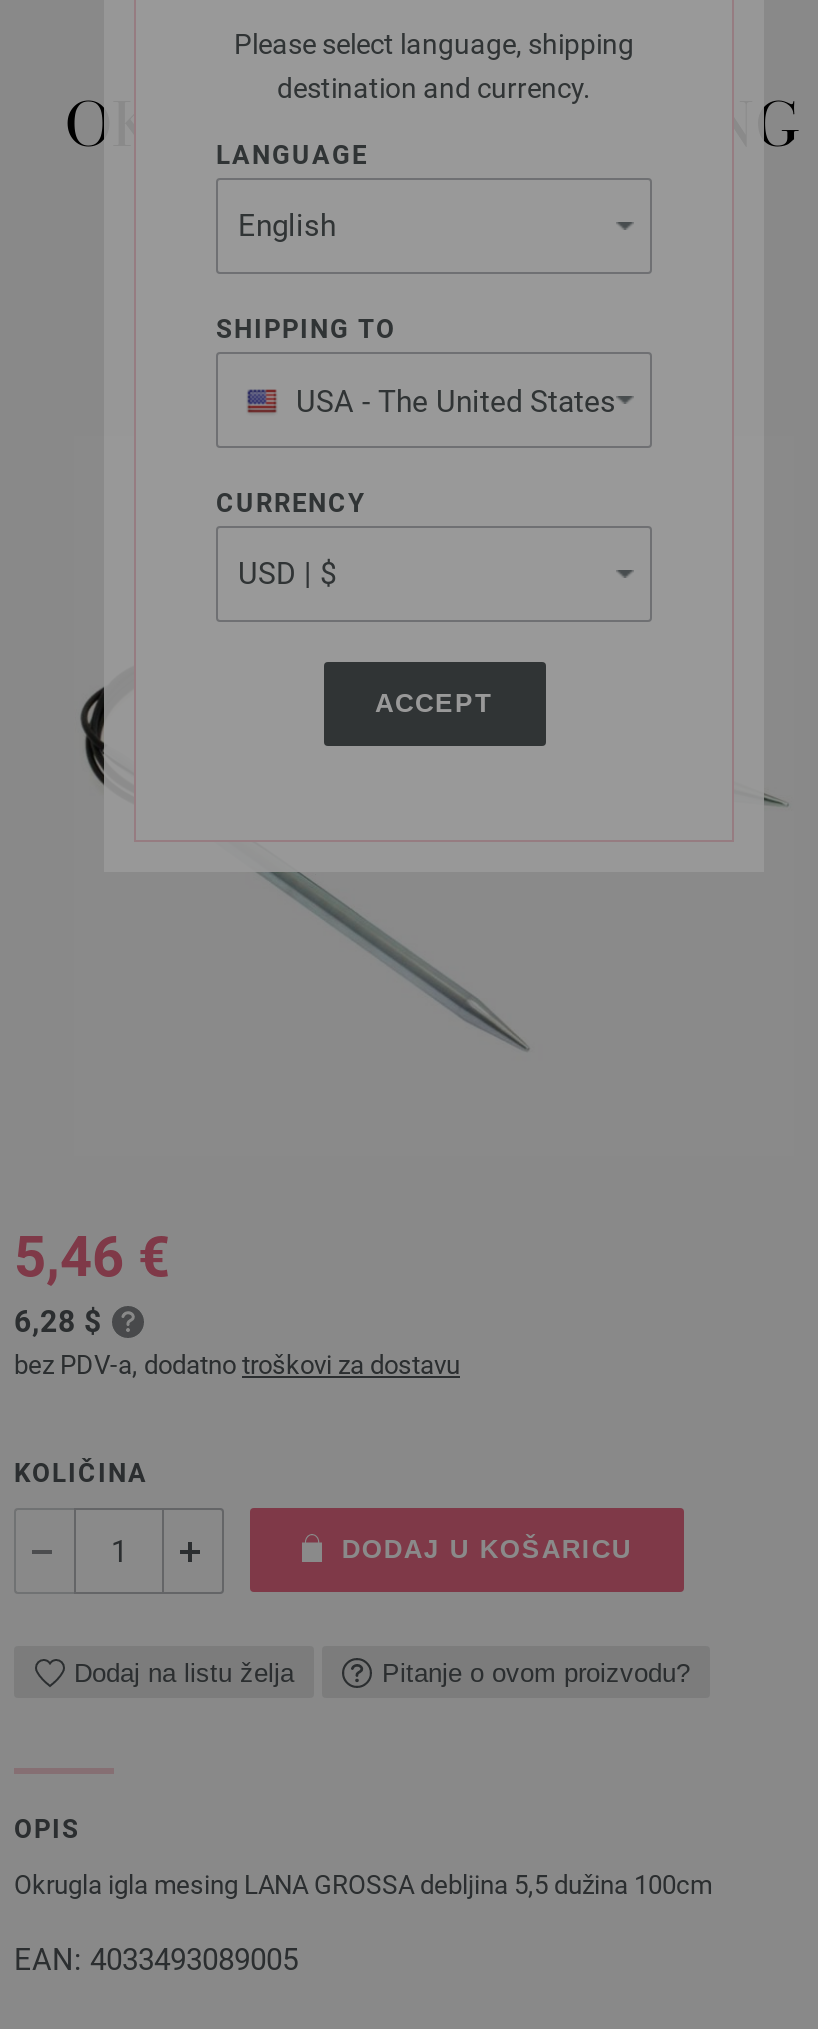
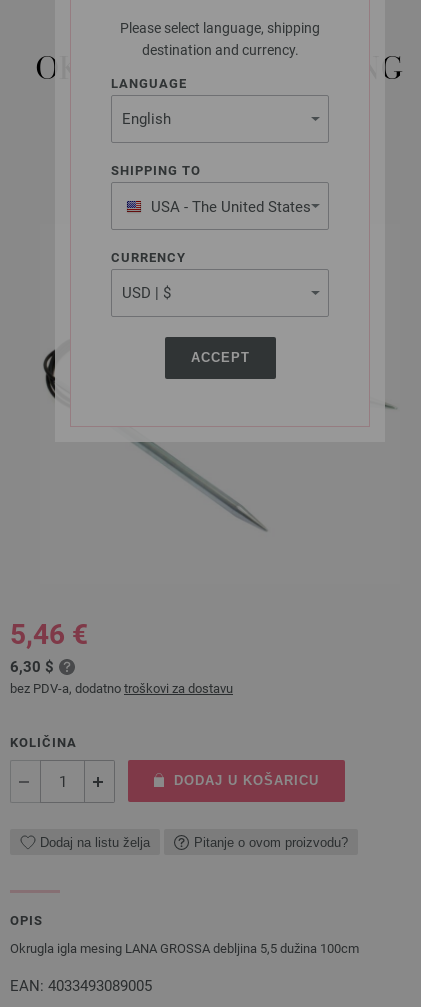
- 6,28 $
+ 6,30 $
